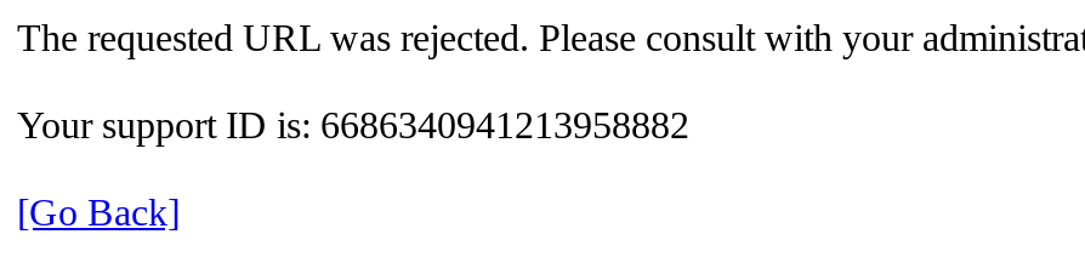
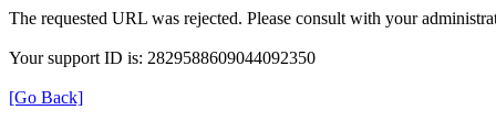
- Your support ID is: 6686340941213958882
+ Your support ID is: 2829588609044092350
